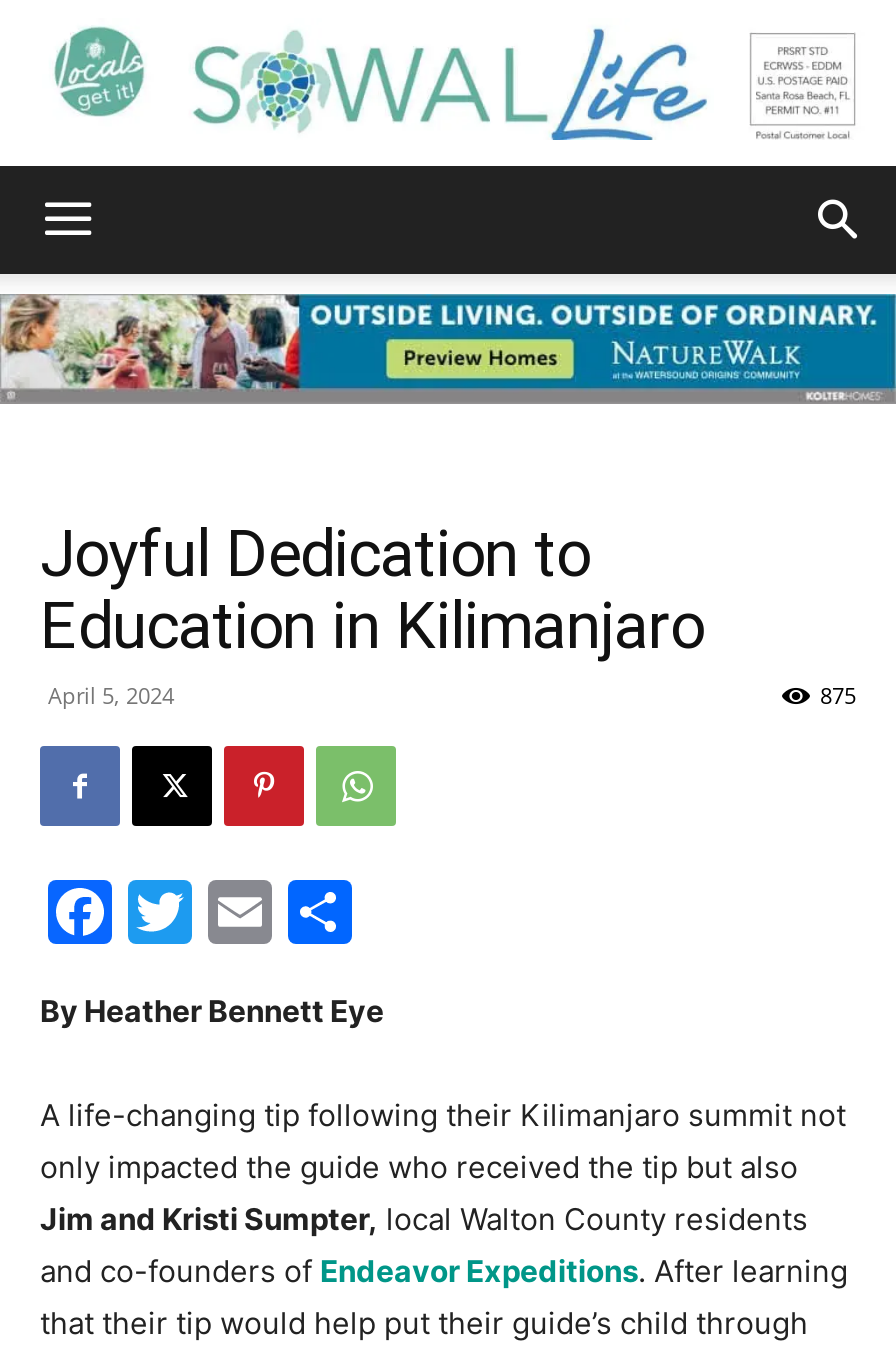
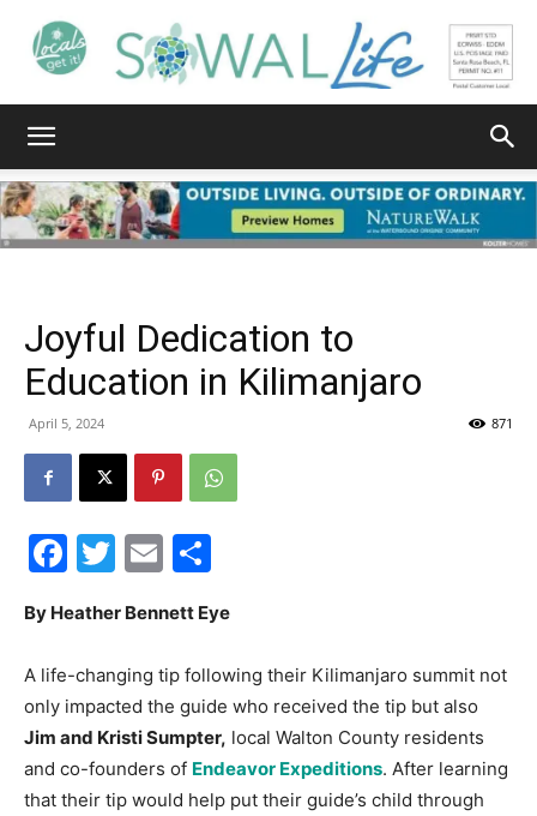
- 875
+ 871
